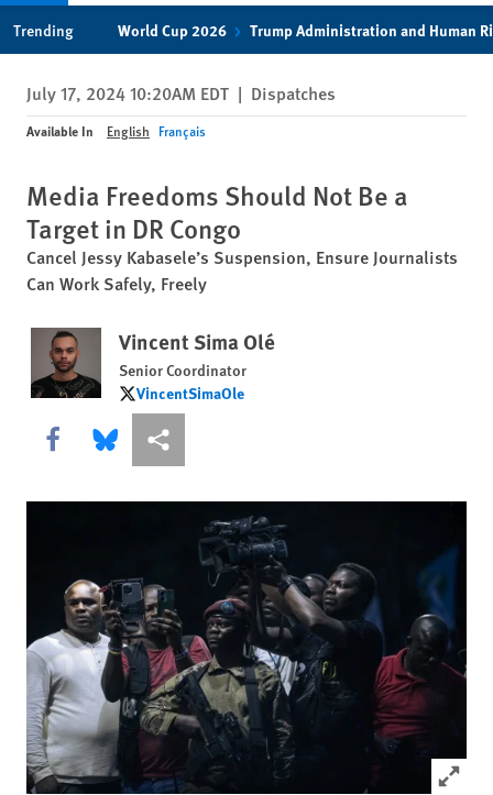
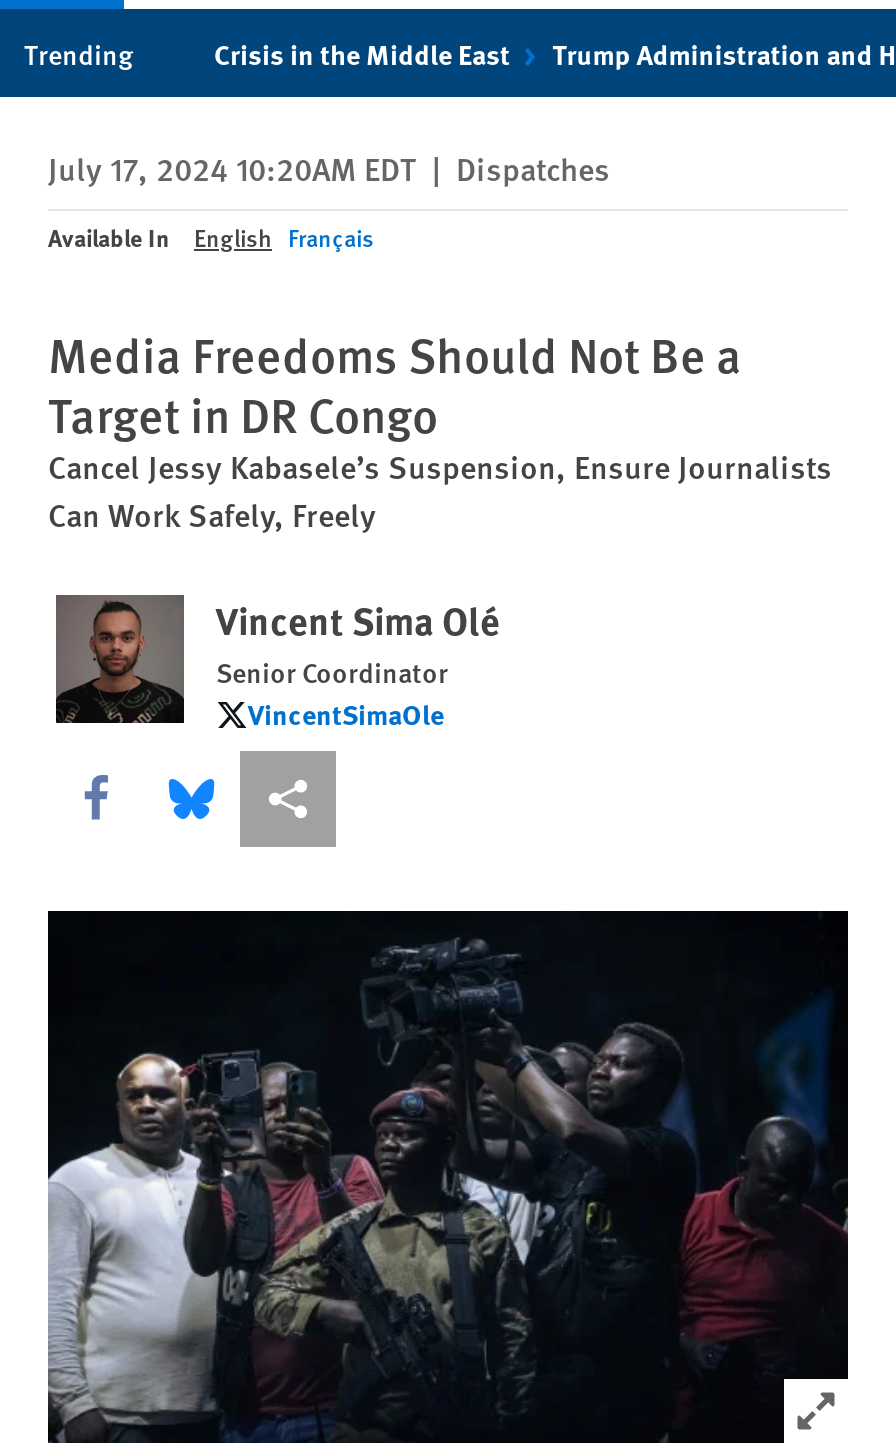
- World Cup 2026
+ Crisis in the Middle East
